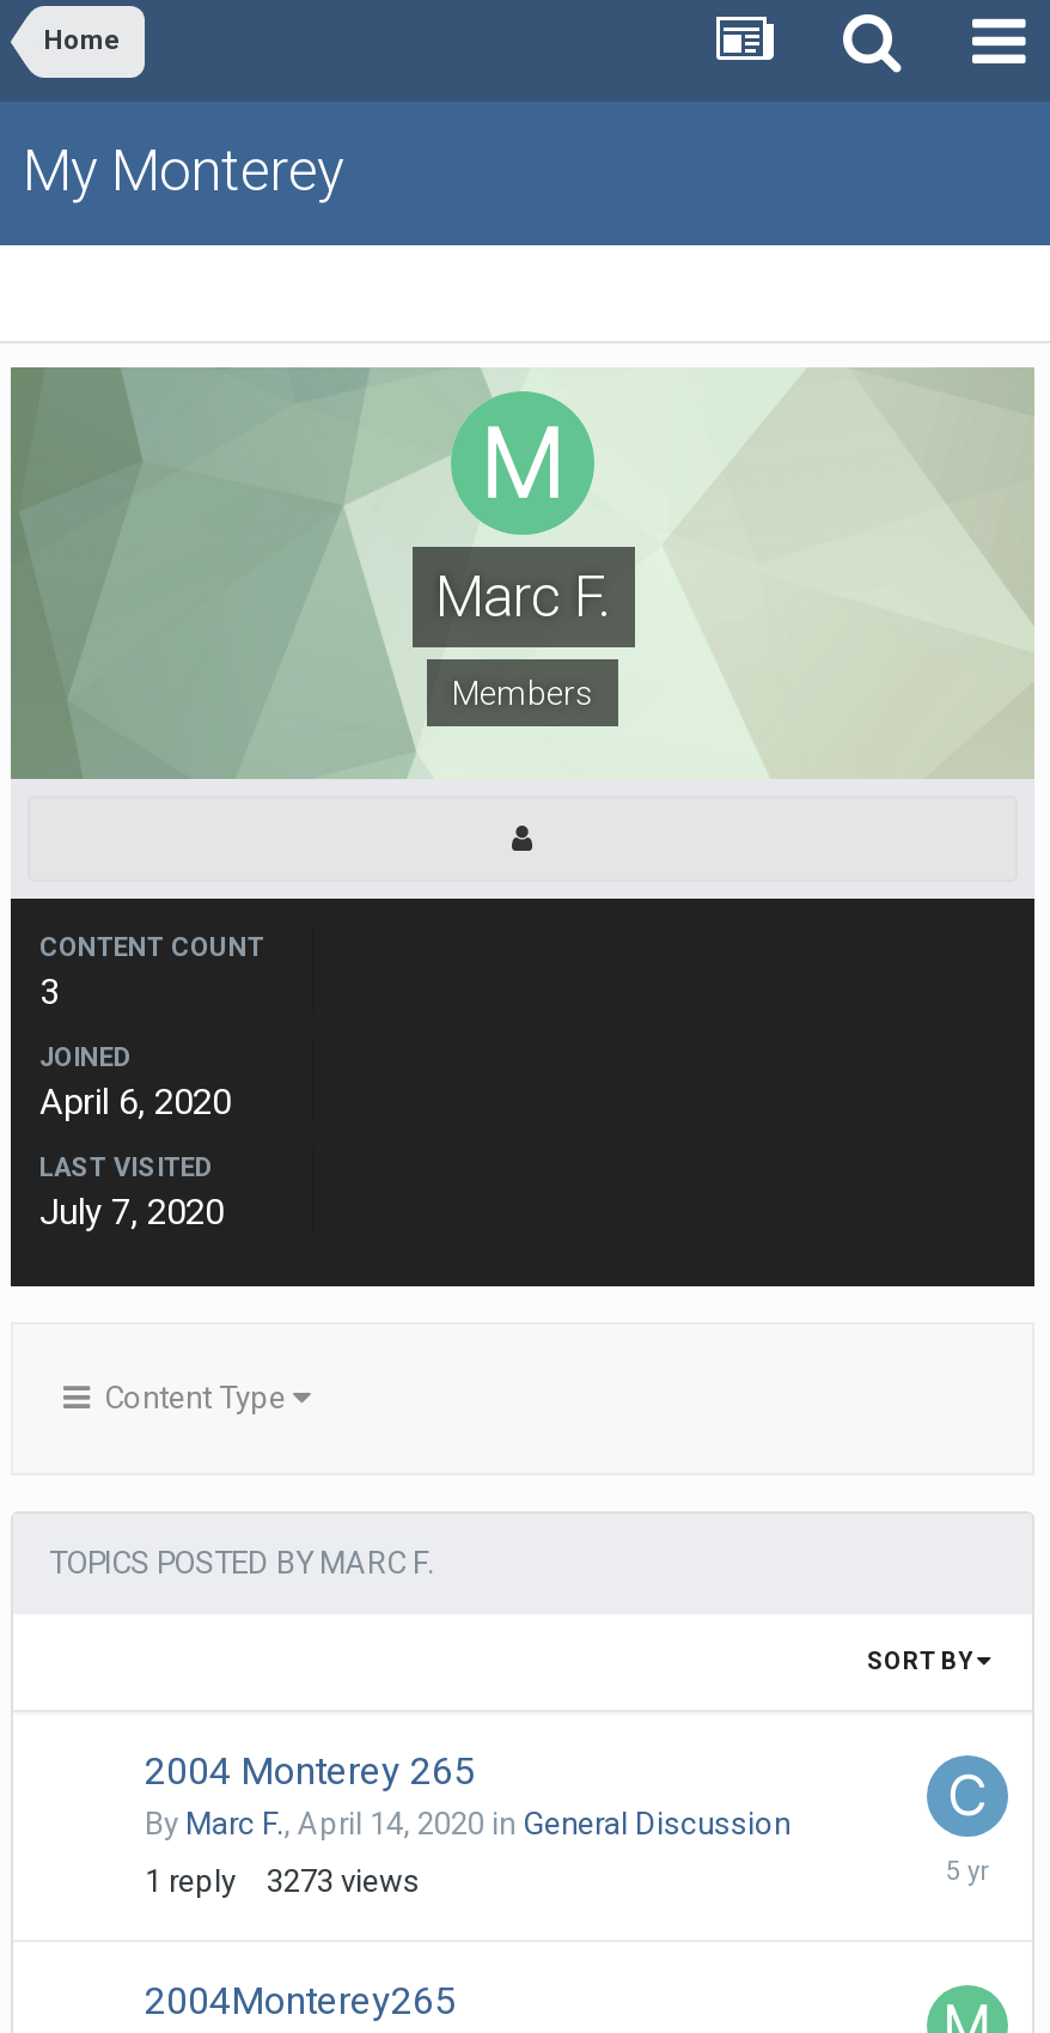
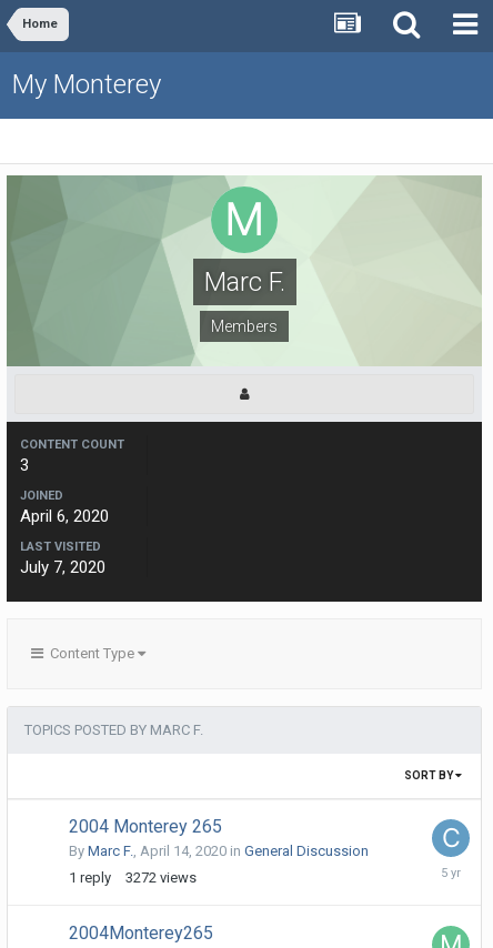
- 1 reply 3273 views
+ 1 reply 3272 views
